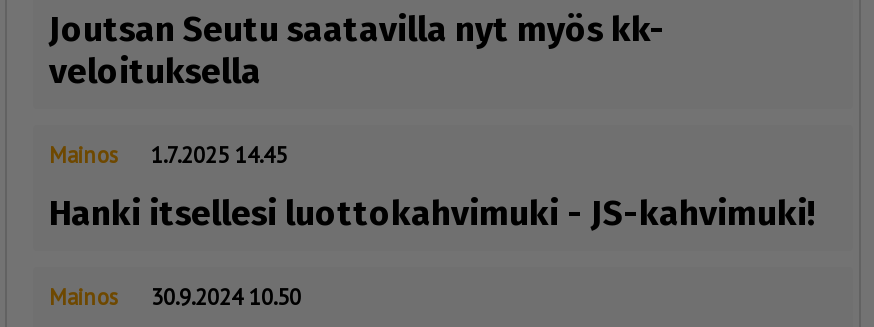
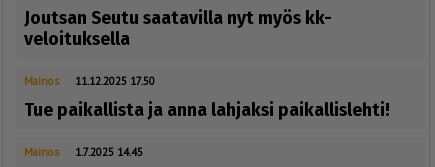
- 1.7.2025 14.45
+ 11.12.2025 17.50

- Hanki itsellesi luottokahvimuki - JS-kahvimuki!
+ Tue paikallista ja anna lahjaksi paikallislehti!

- 30.9.2024 10.50
+ 1.7.2025 14.45
